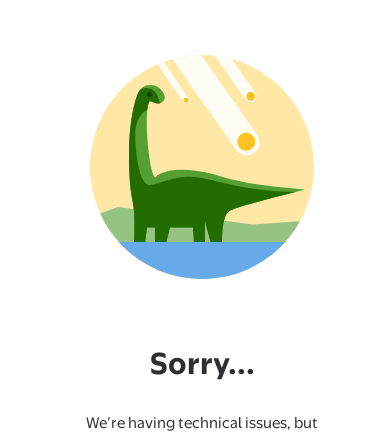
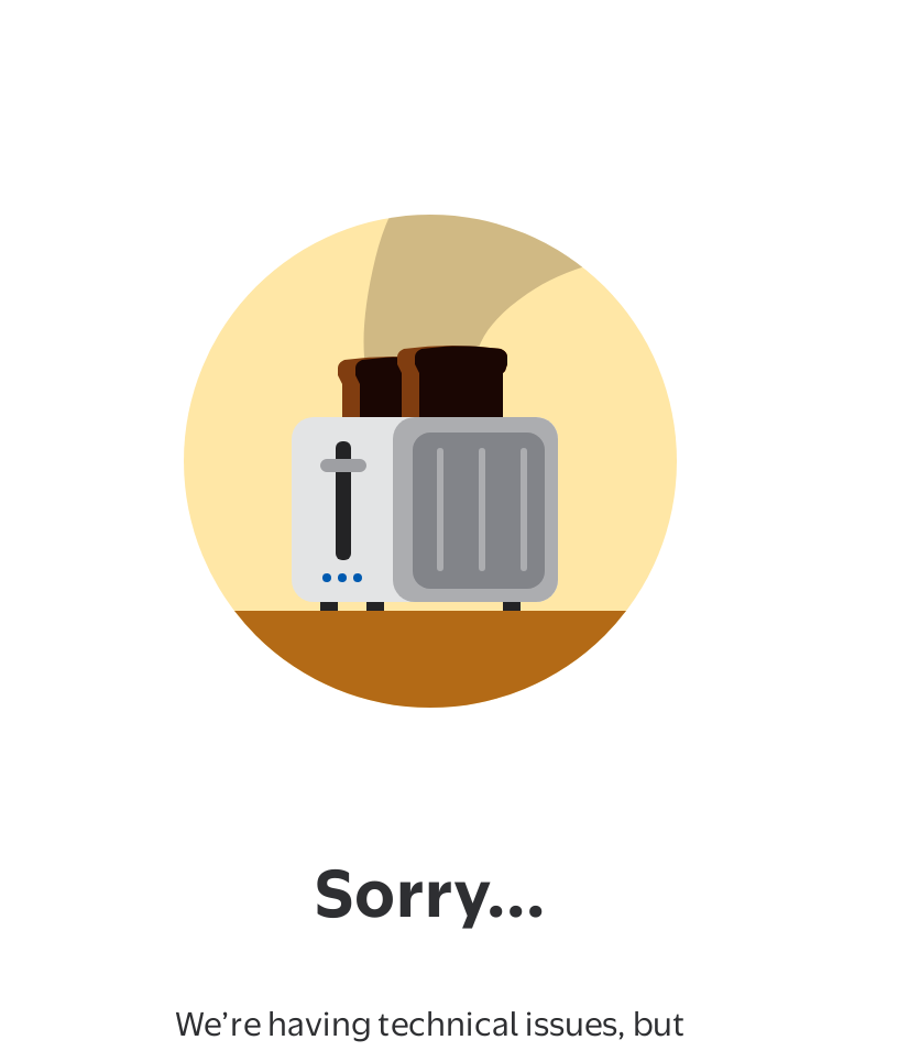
- [image]
+ [image]
